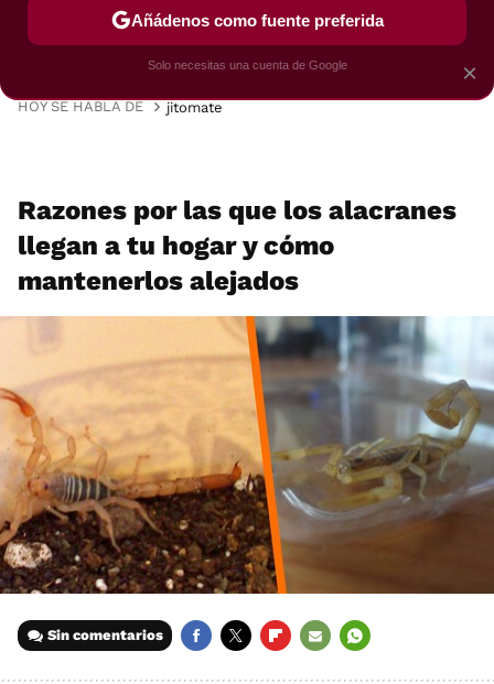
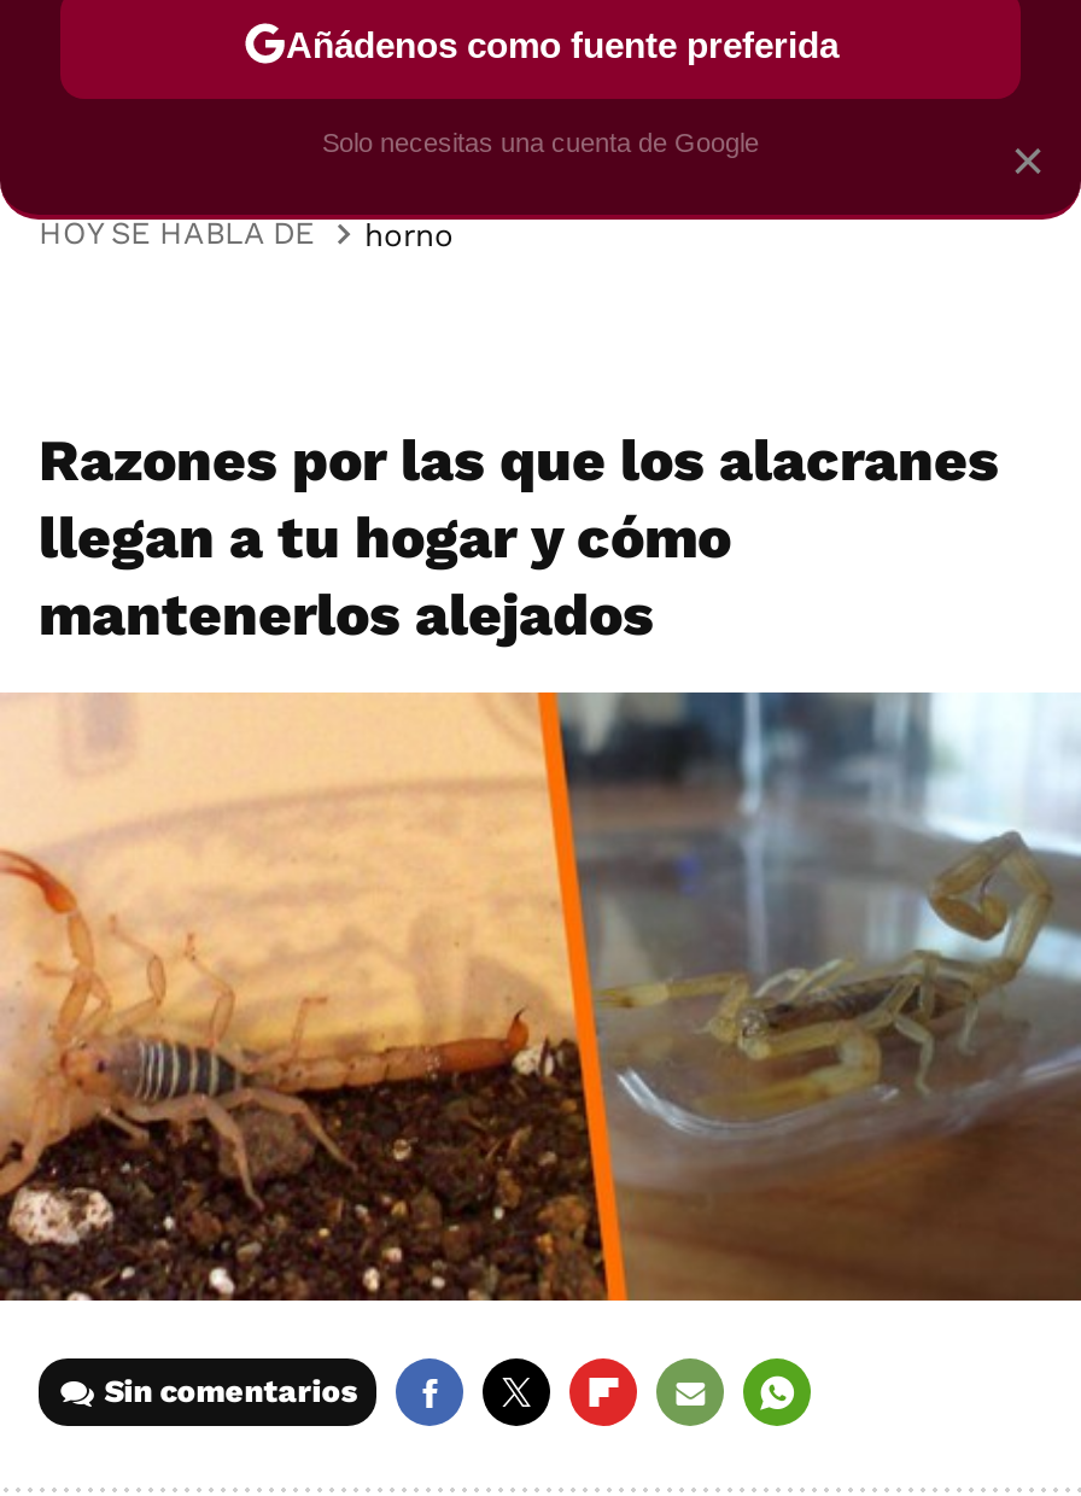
- jitomate
+ horno
